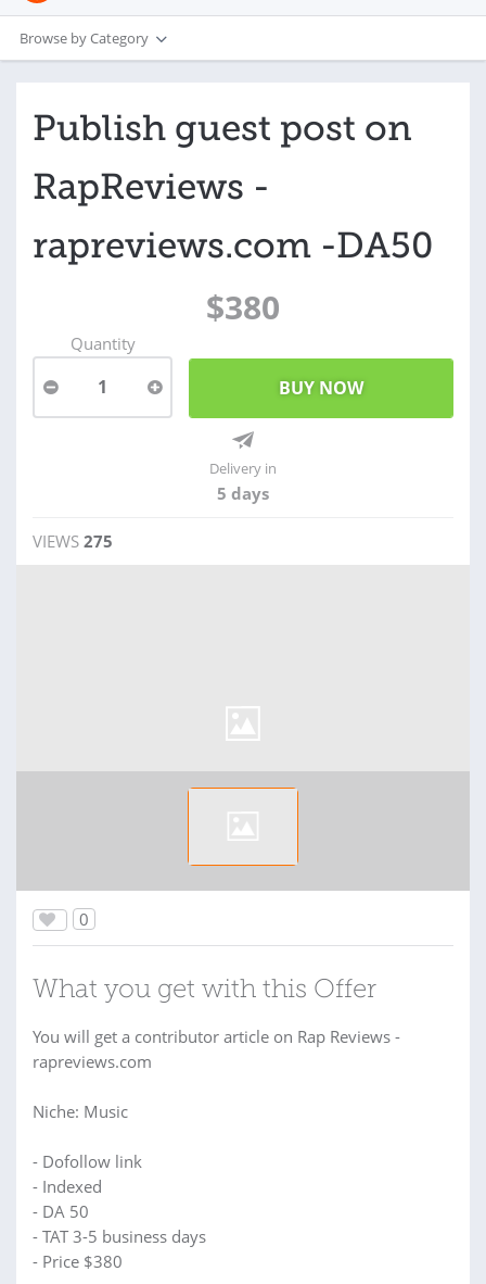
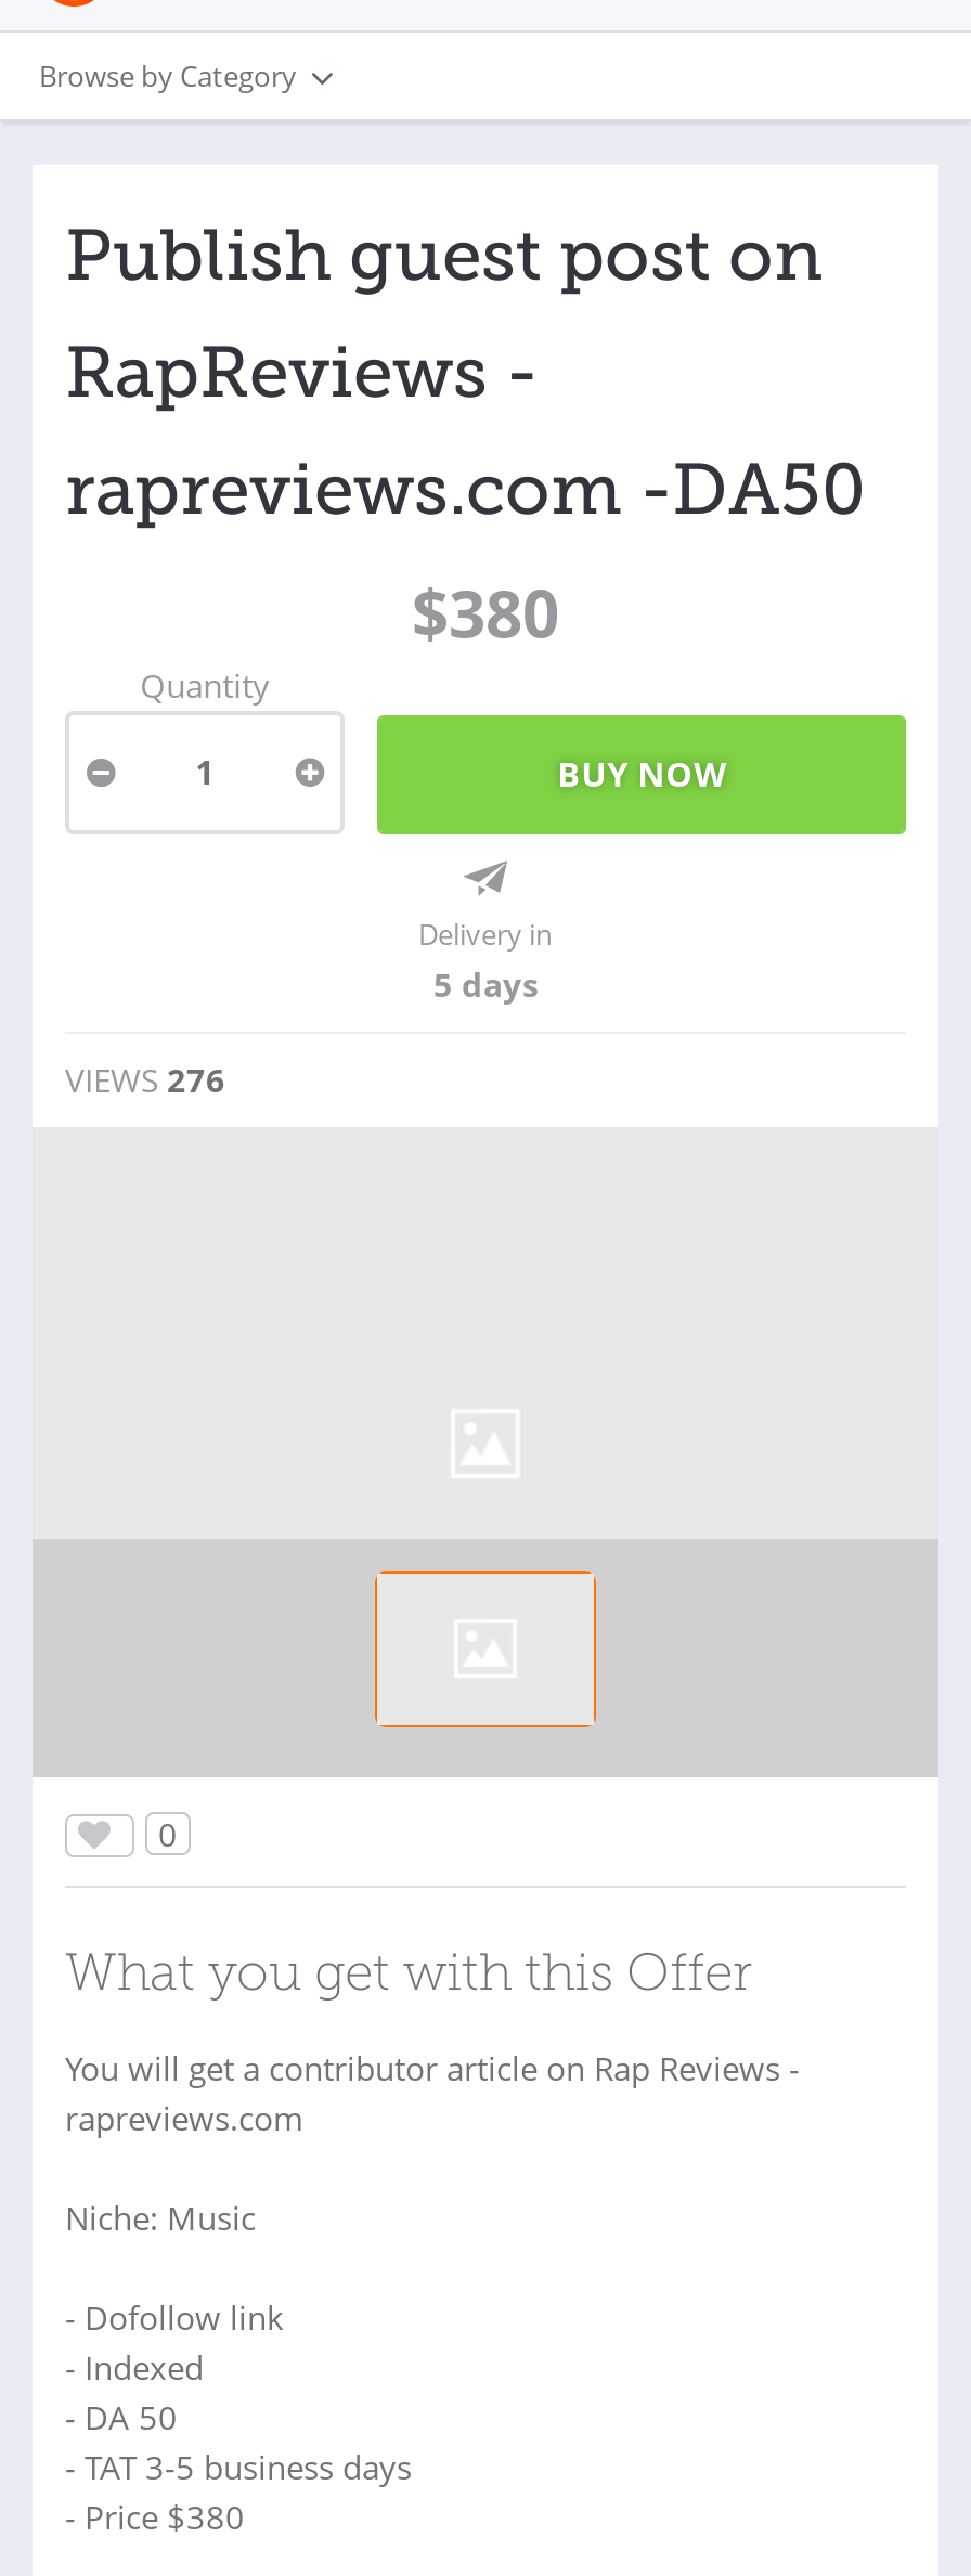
- VIEWS 275
+ VIEWS 276
